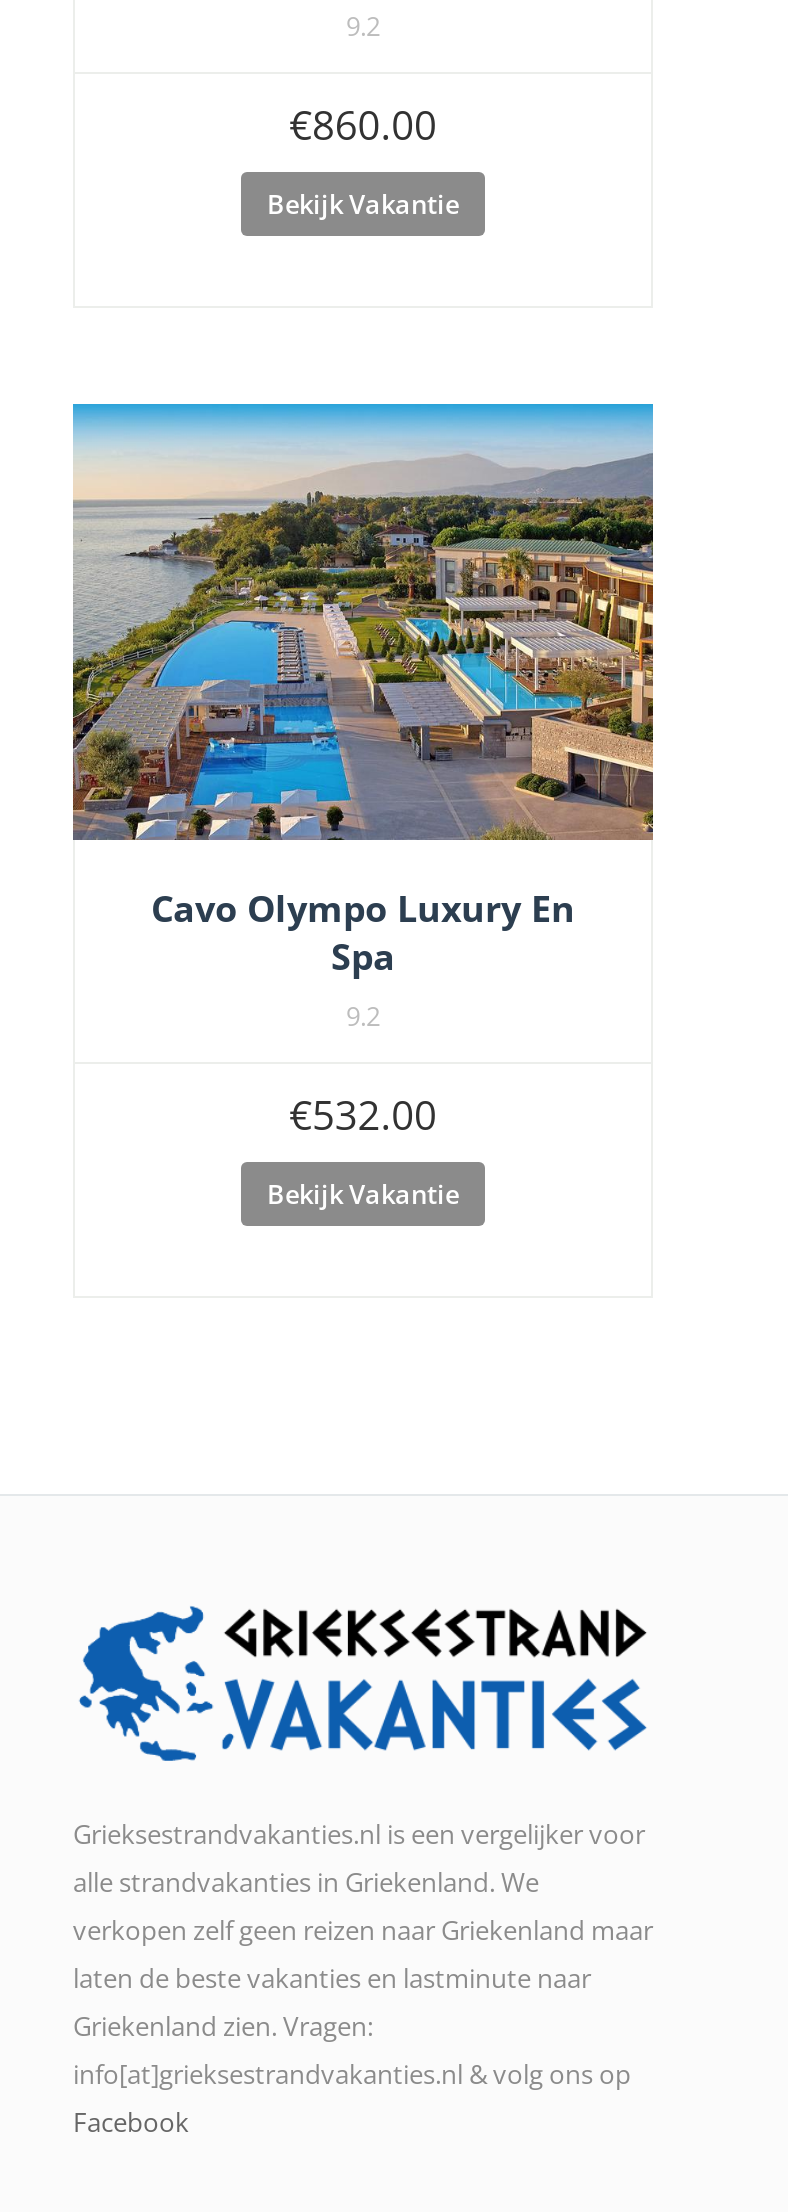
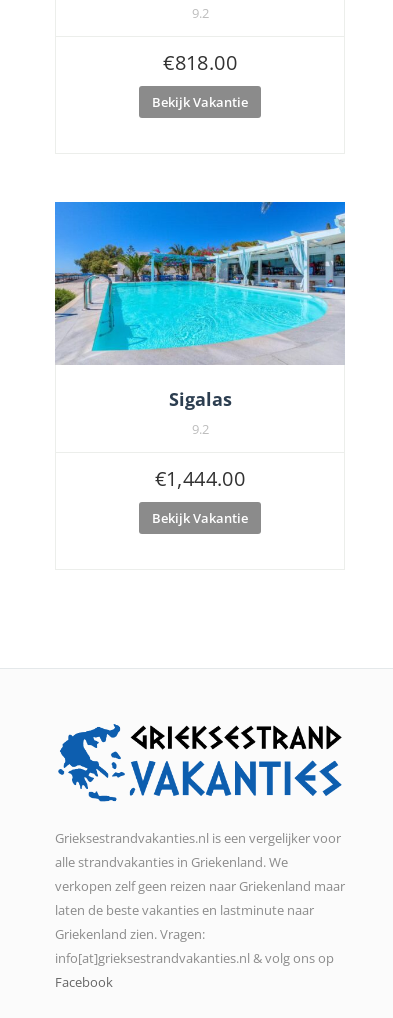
- €860.00
+ €818.00

- [image]
- Cavo Olympo Luxury En
- Spa
+ [image]
+ Sigalas

- €532.00
+ €1,444.00
